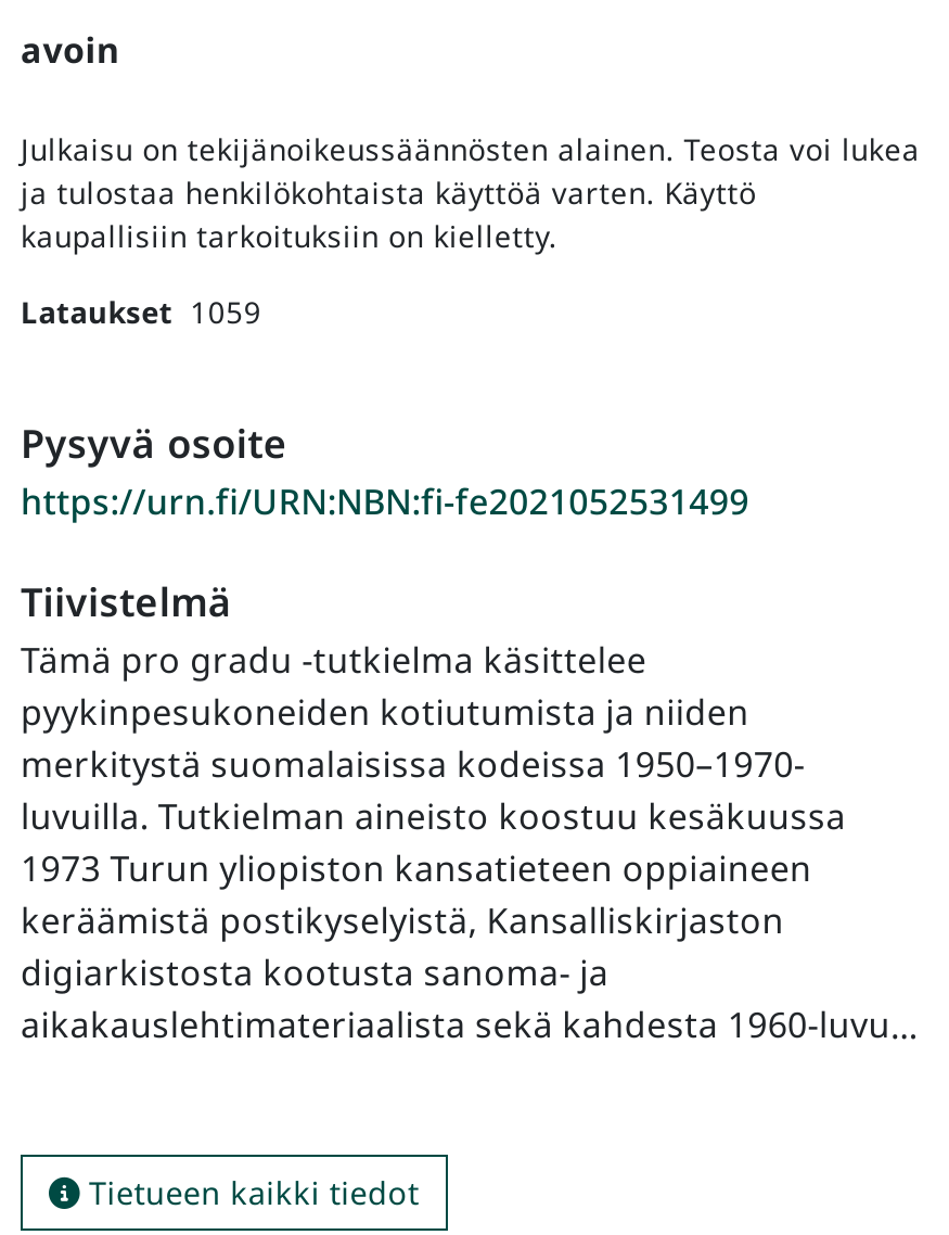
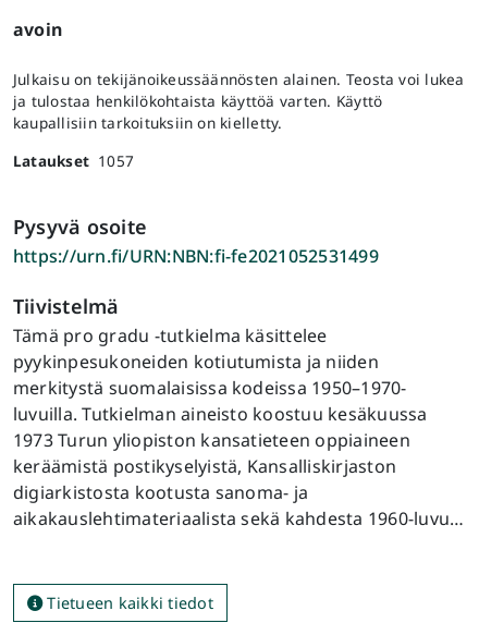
- Lataukset 1059
+ Lataukset 1057
